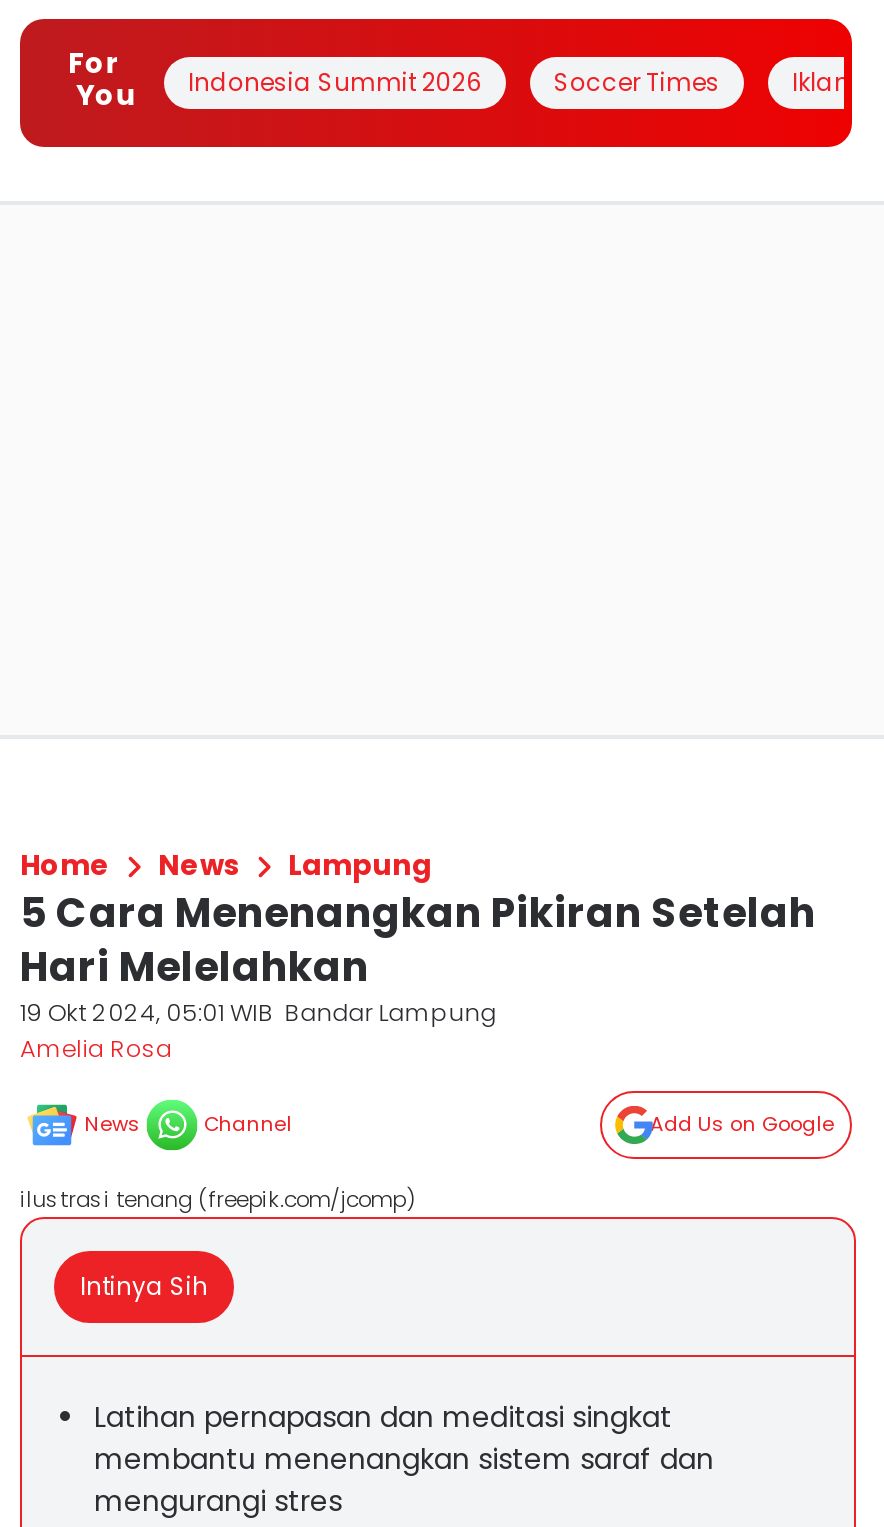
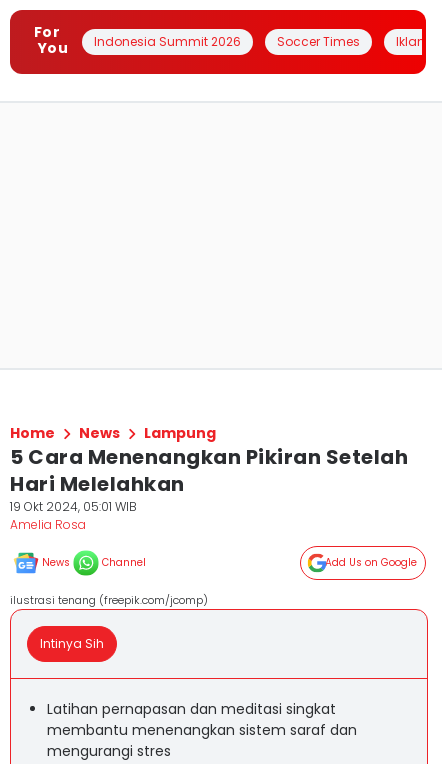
- 19 Okt 2024, 05:01 WIB Bandar Lampung
+ 19 Okt 2024, 05:01 WIB
